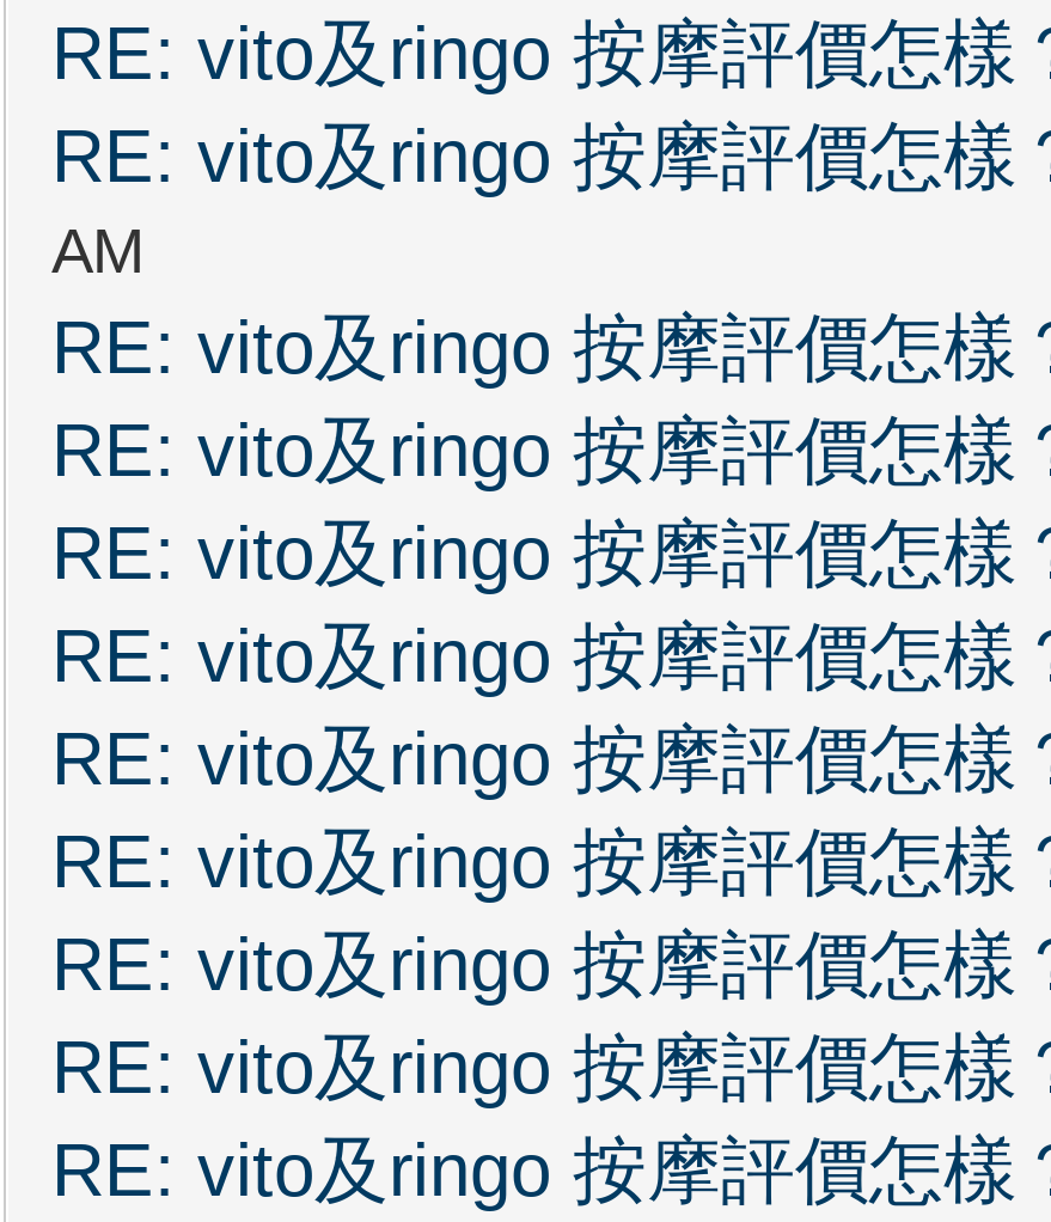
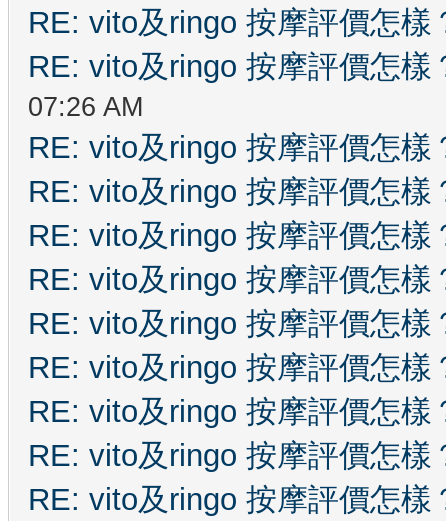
- AM
+ 07:26 AM
